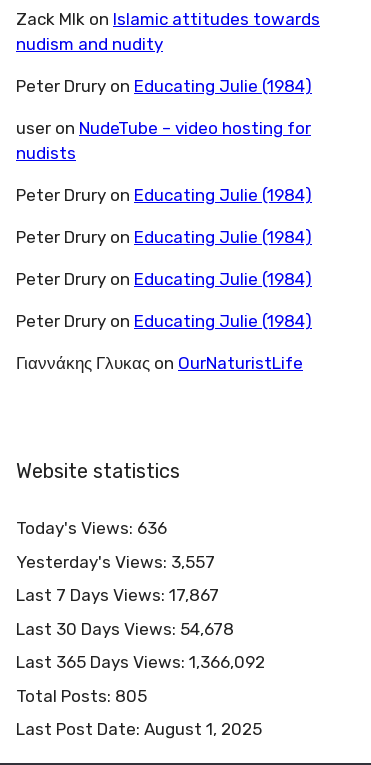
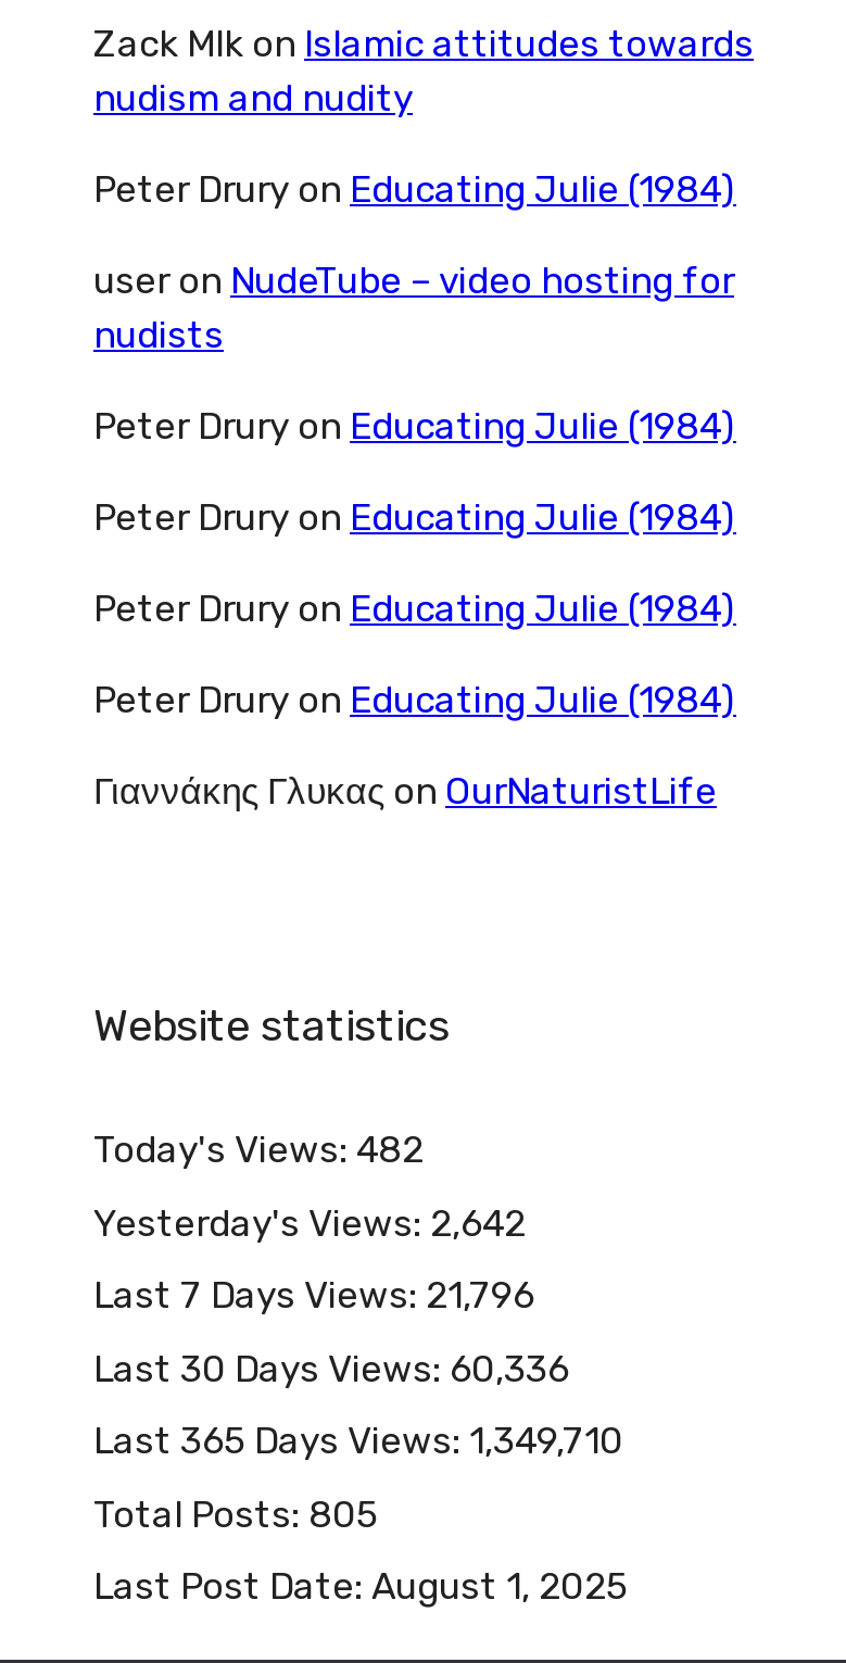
- Today's Views: 636
+ Today's Views: 482

- Yesterday's Views: 3,557
+ Yesterday's Views: 2,642

- Last 7 Days Views: 17,867
+ Last 7 Days Views: 21,796

- Last 30 Days Views: 54,678
+ Last 30 Days Views: 60,336

- Last 365 Days Views: 1,366,092
+ Last 365 Days Views: 1,349,710
